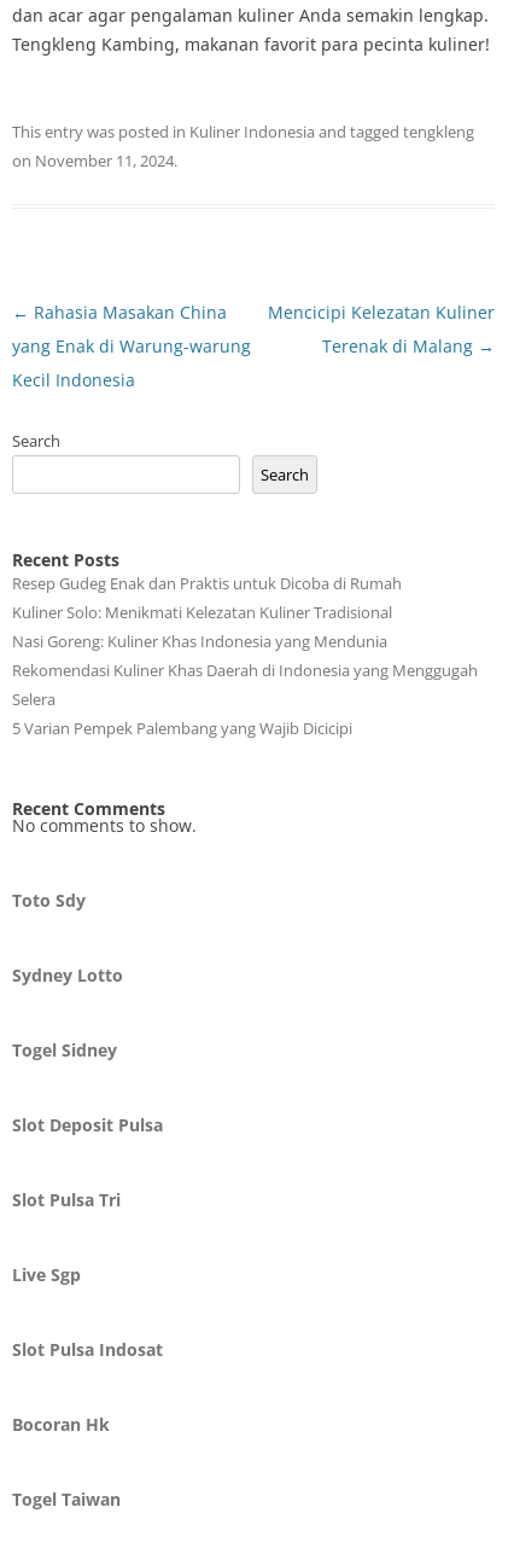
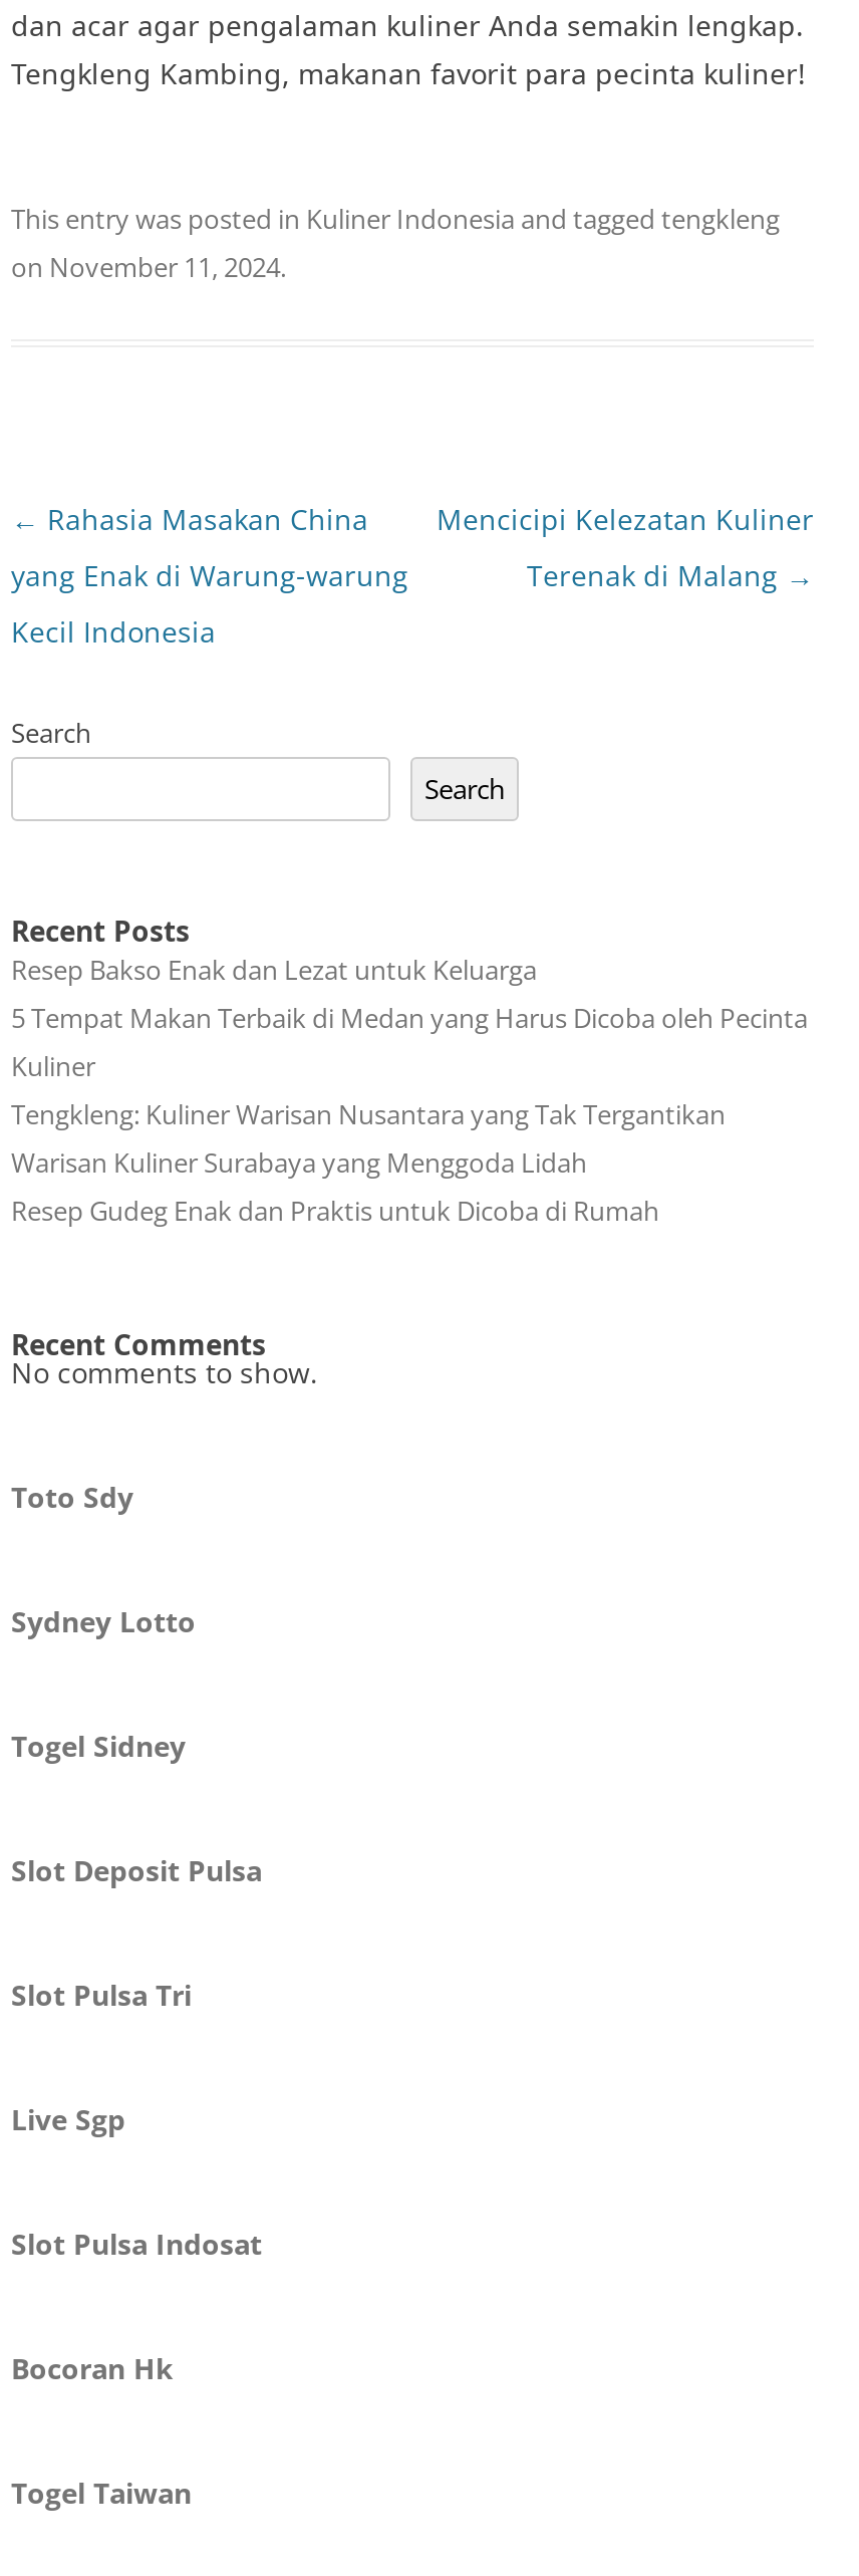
+ Resep Bakso Enak dan Lezat untuk Keluarga
+ 5 Tempat Makan Terbaik di Medan yang Harus Dicoba oleh Pecinta
+ Kuliner
+ Tengkleng: Kuliner Warisan Nusantara yang Tak Tergantikan
+ Warisan Kuliner Surabaya yang Menggoda Lidah

moved down: Resep Gudeg Enak dan Praktis untuk Dicoba di Rumah

- Kuliner Solo: Menikmati Kelezatan Kuliner Tradisional
- Nasi Goreng: Kuliner Khas Indonesia yang Mendunia
- Rekomendasi Kuliner Khas Daerah di Indonesia yang Menggugah
- Selera
- 5 Varian Pempek Palembang yang Wajib Dicicipi
